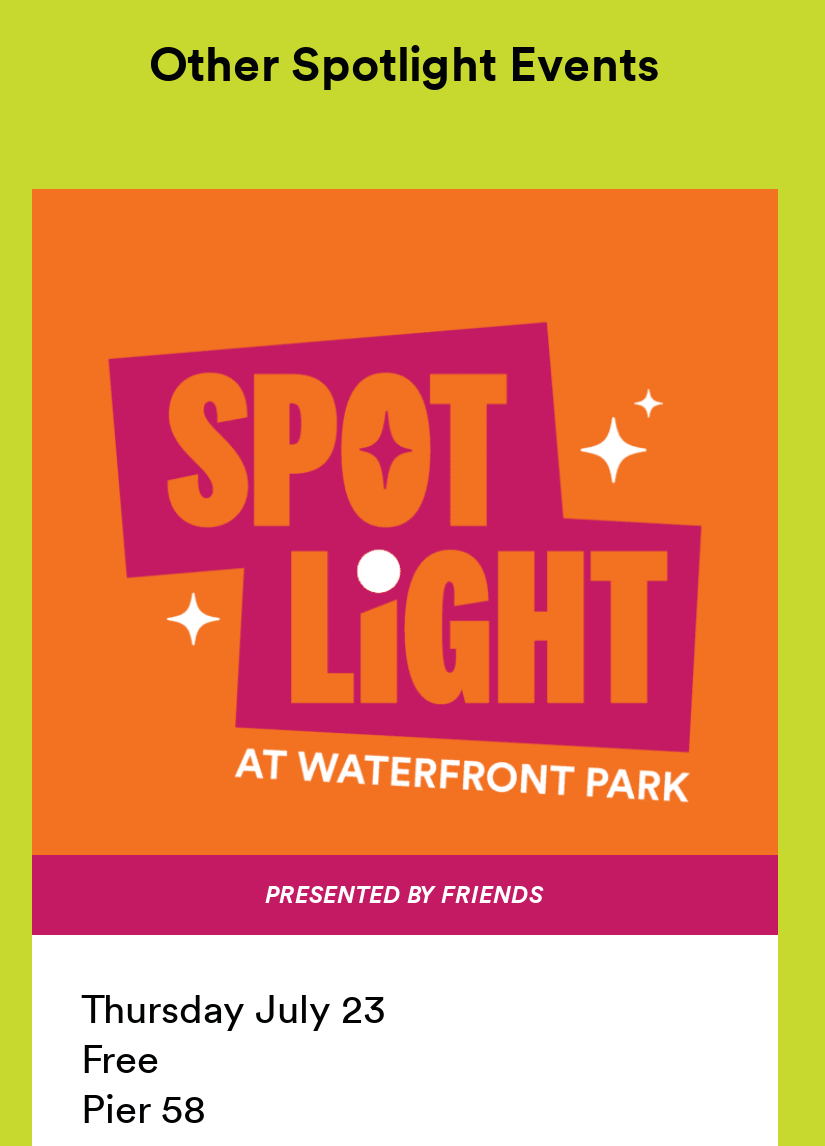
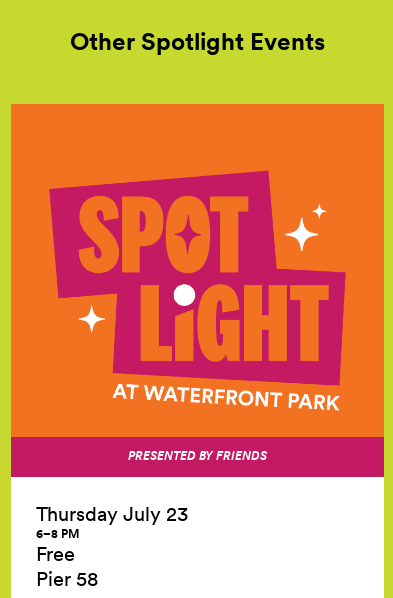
+ 6–8 PM
